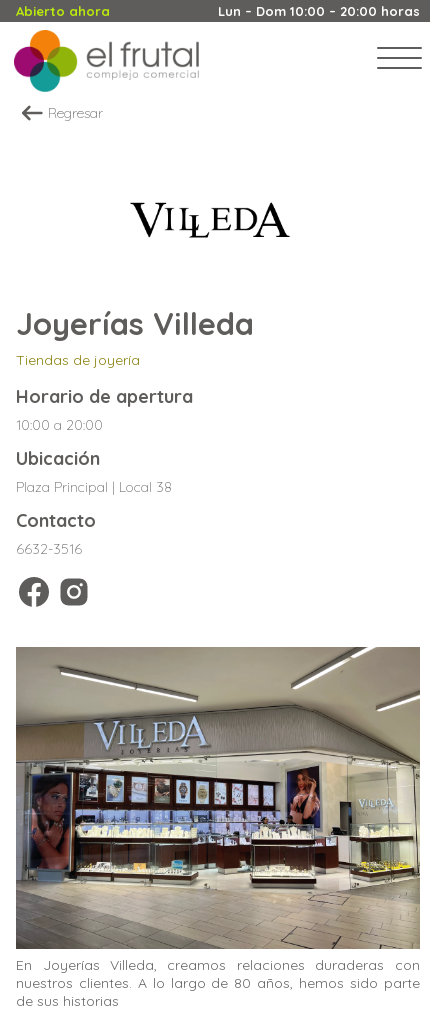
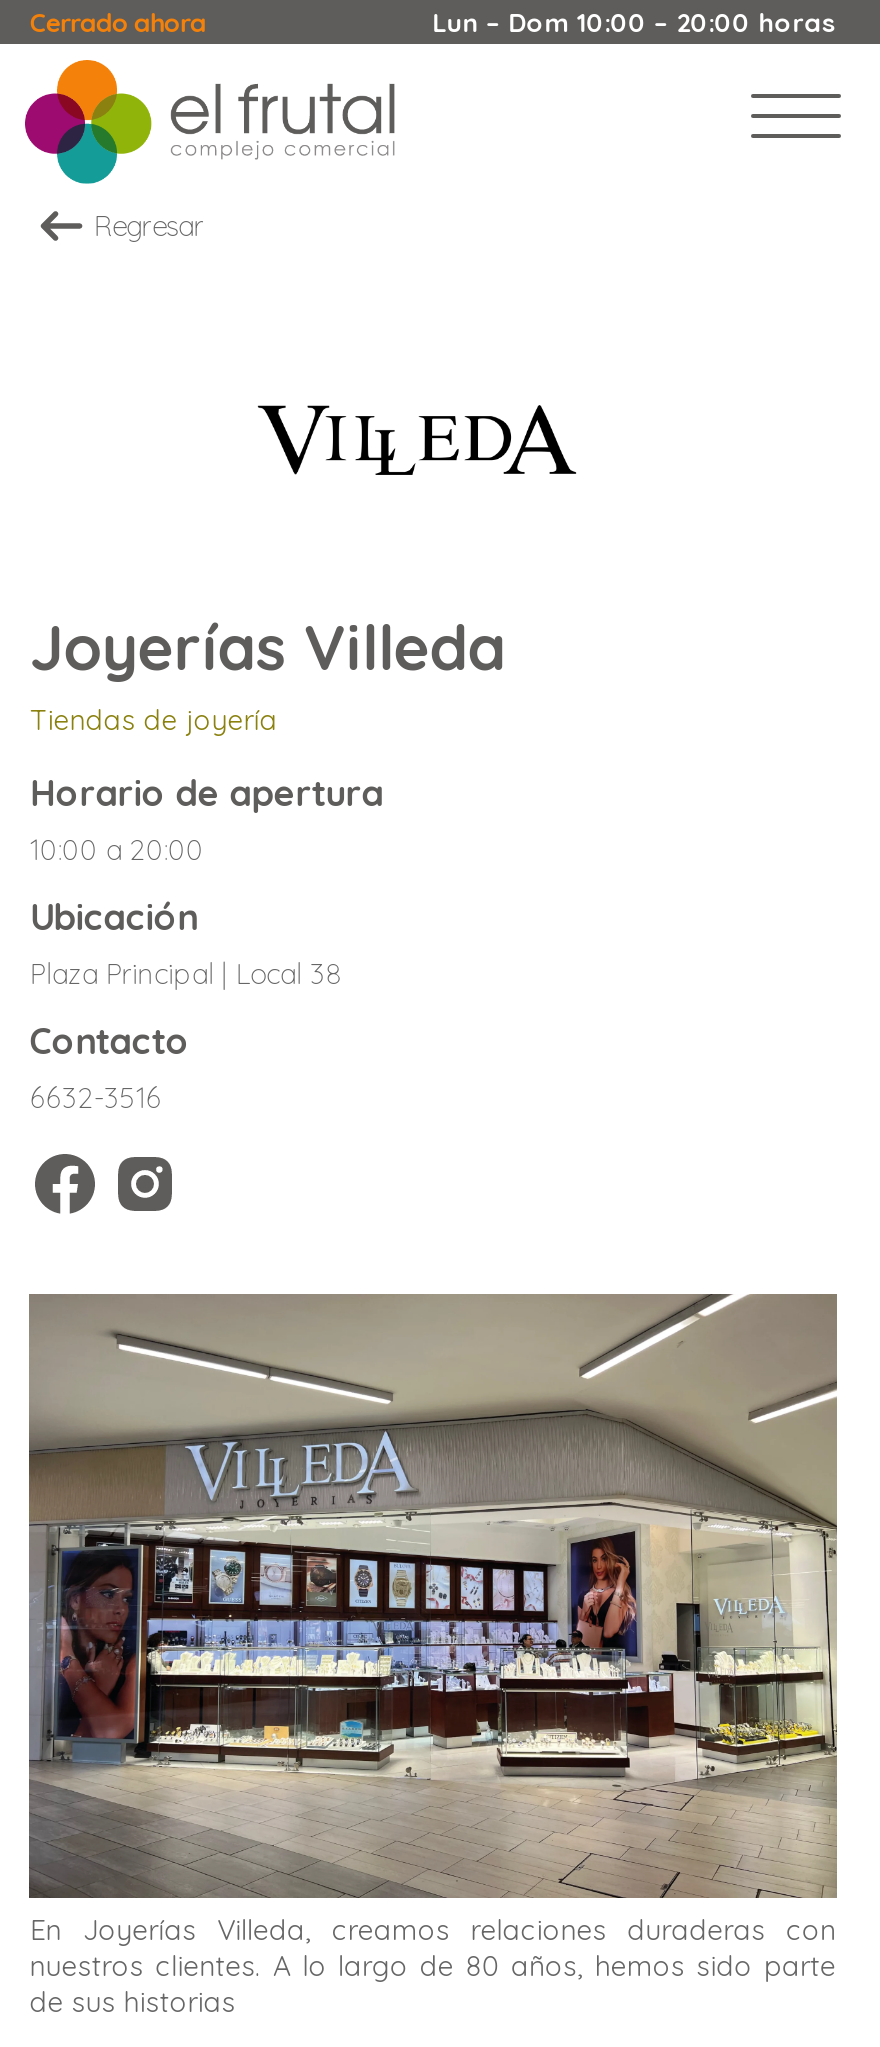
- Abierto ahora
+ Cerrado ahora
